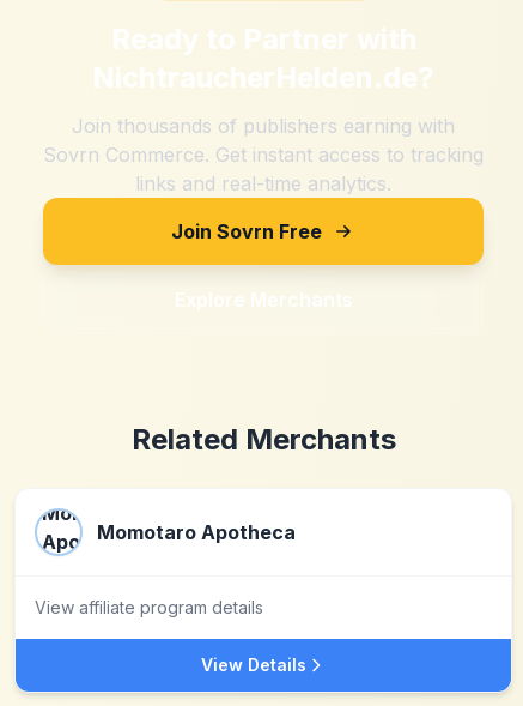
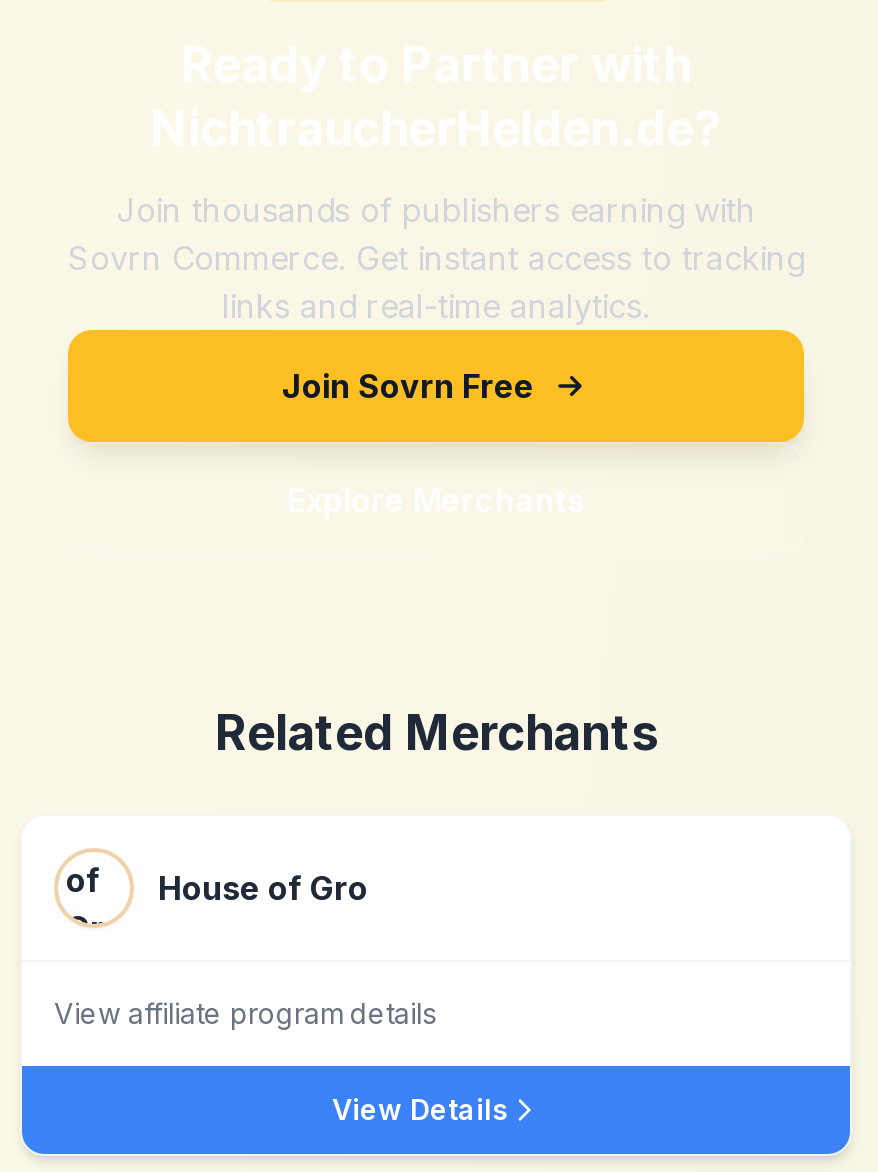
- [image]
- Momotaro Apotheca
+ [image]
+ House of Gro
